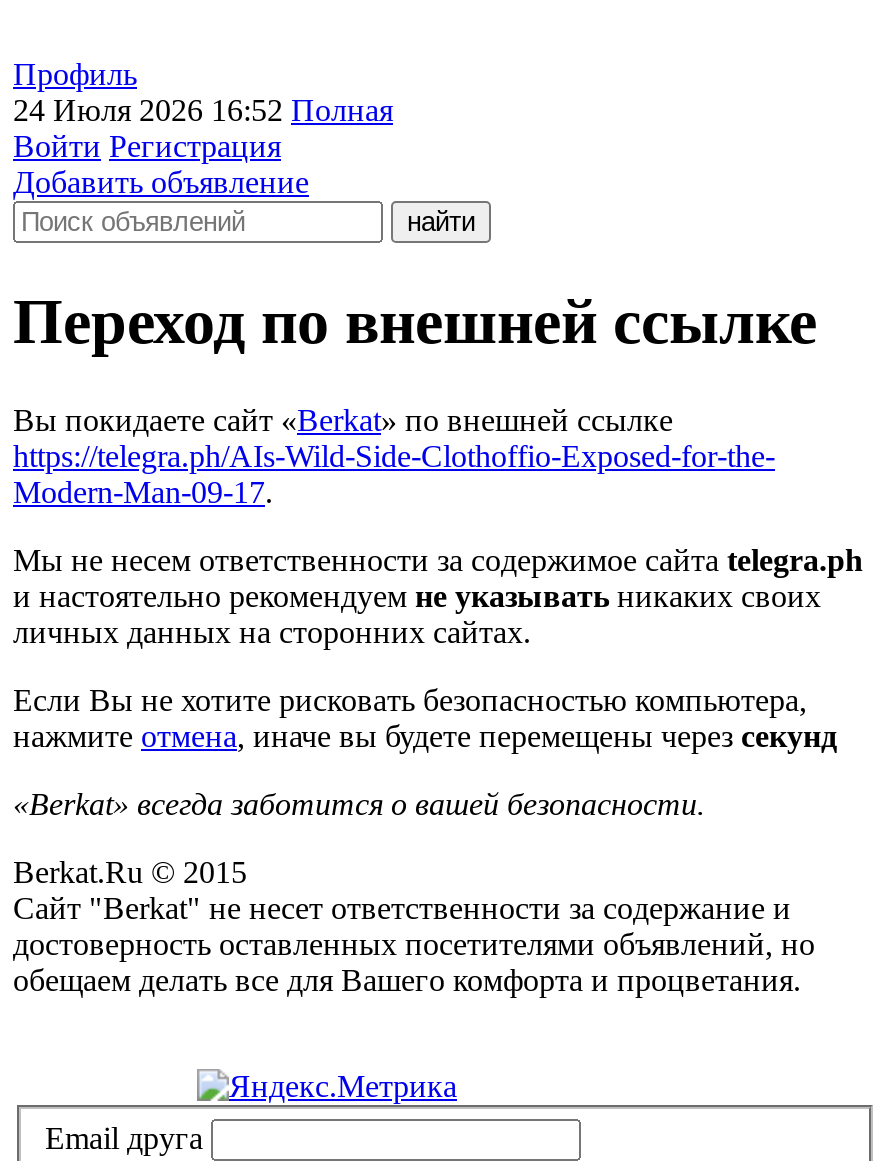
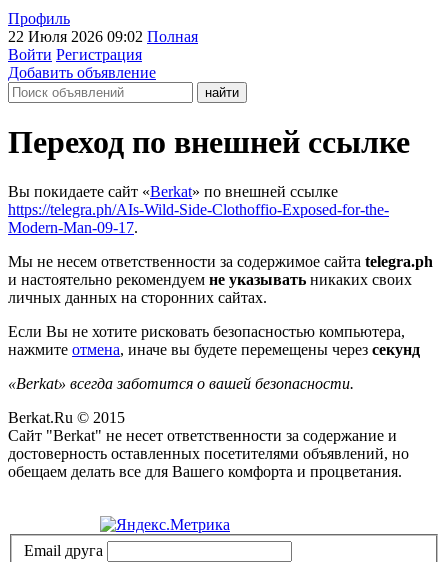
- 24 Июля 2026 16:52 Полная
+ 22 Июля 2026 09:02 Полная
